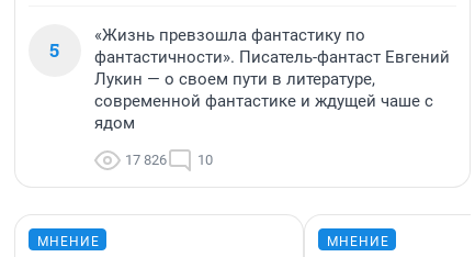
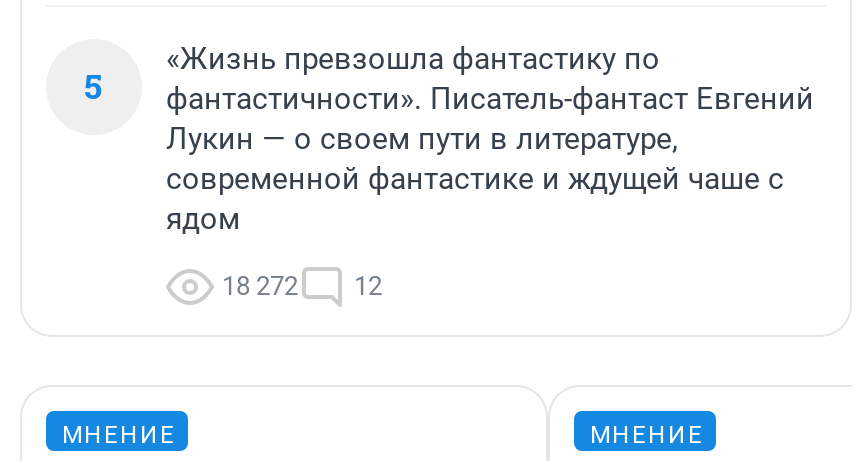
- 17 826
+ 18 272

- 10
+ 12
